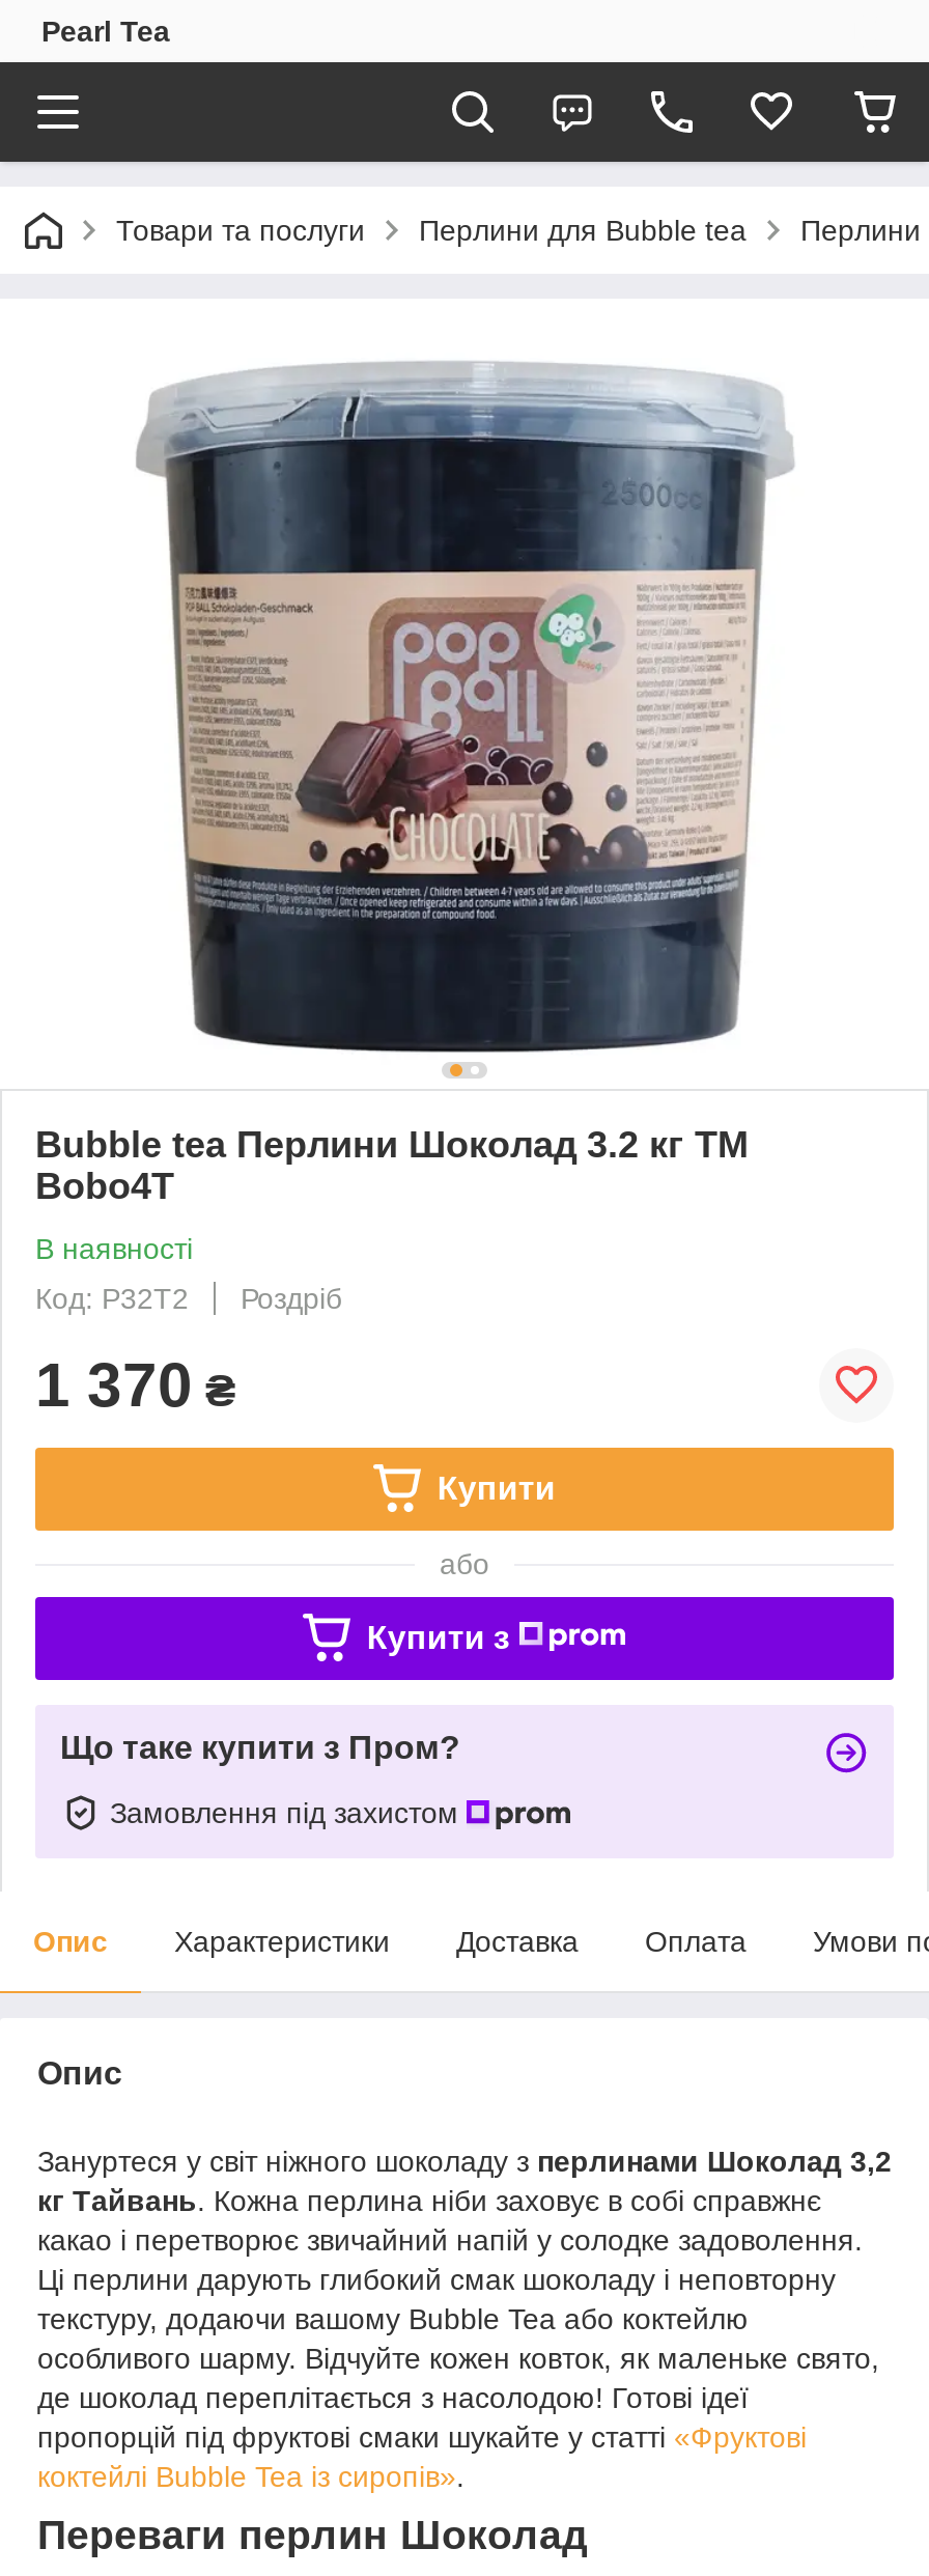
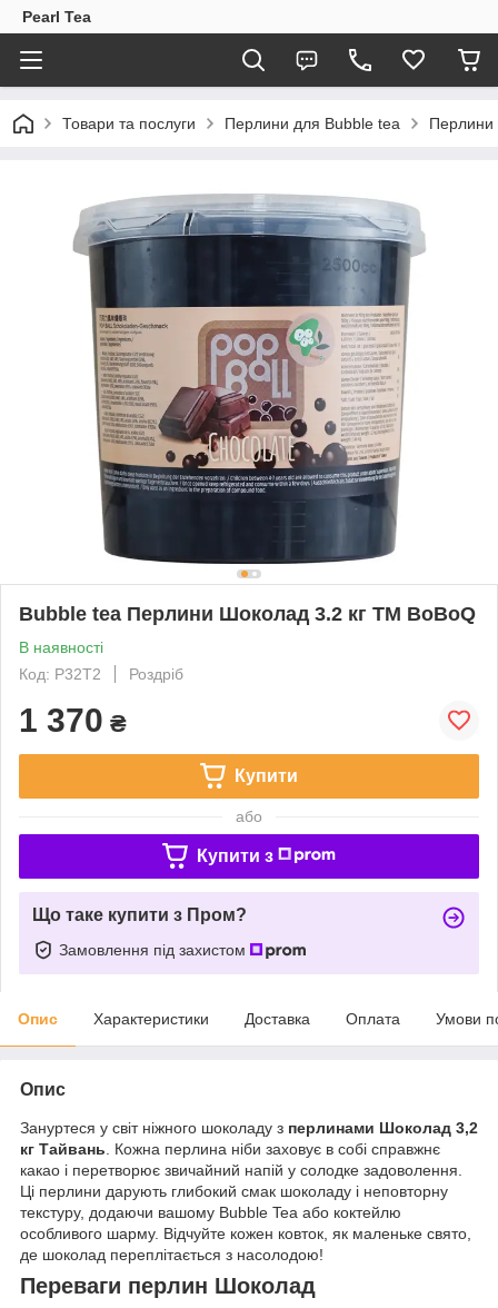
- Bubble tea Перлини Шоколад 3.2 кг TM
- Bobo4T
+ Bubble tea Перлини Шоколад 3.2 кг TM BoBoQ

- де шоколад переплітається з насолодою! Готові ідеї
- пропорцій під фруктові смаки шукайте у статті «Фруктові
- коктейлі Bubble Tea із сиропів».
+ де шоколад переплітається з насолодою!
